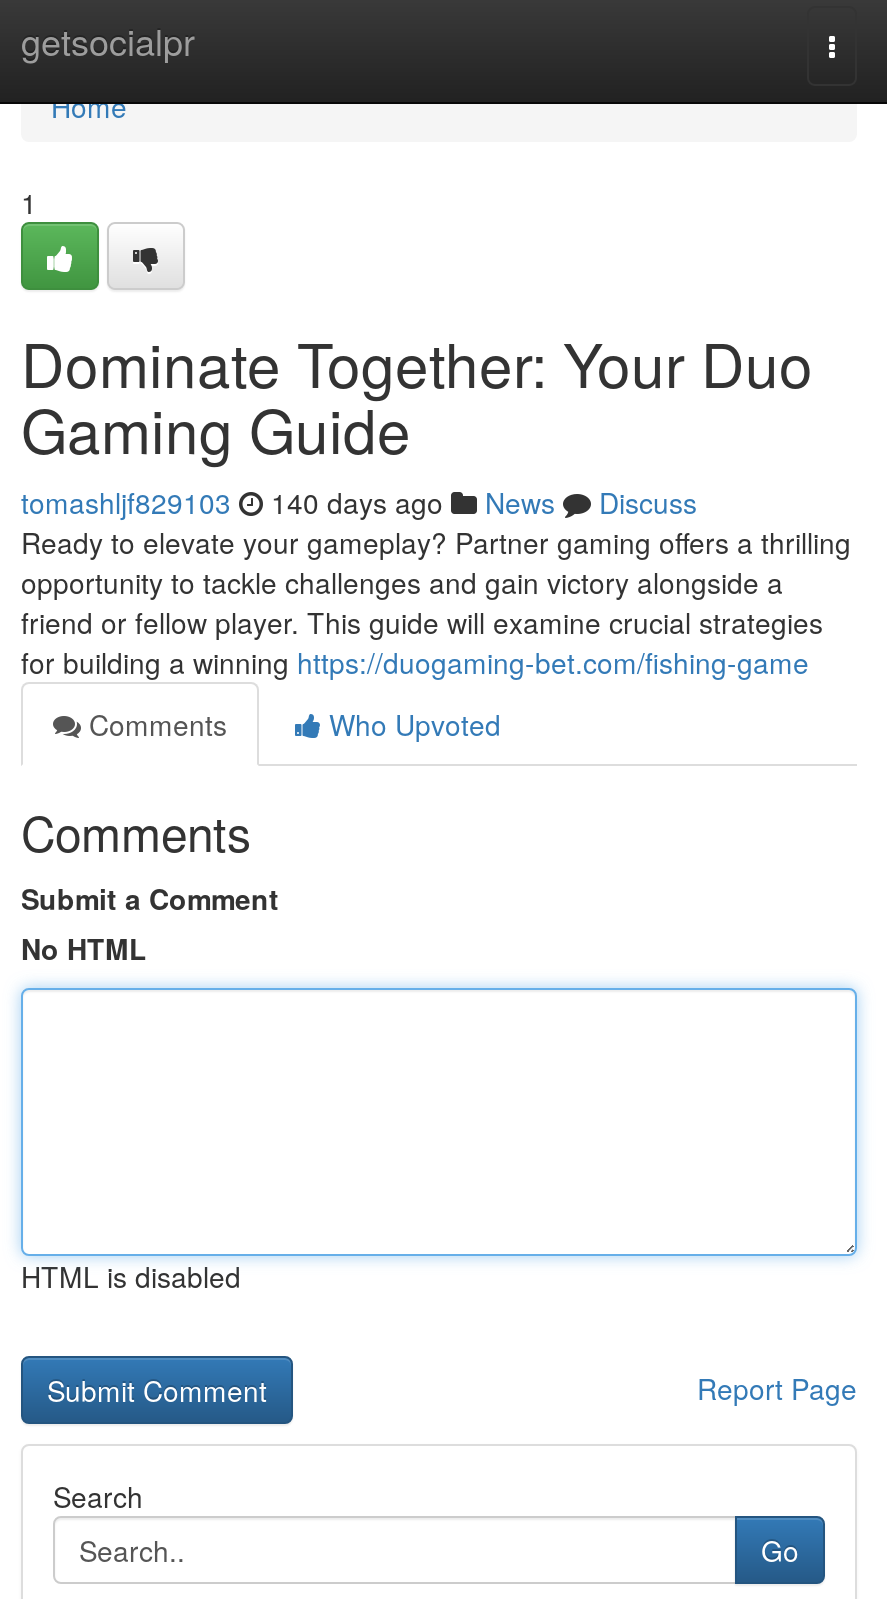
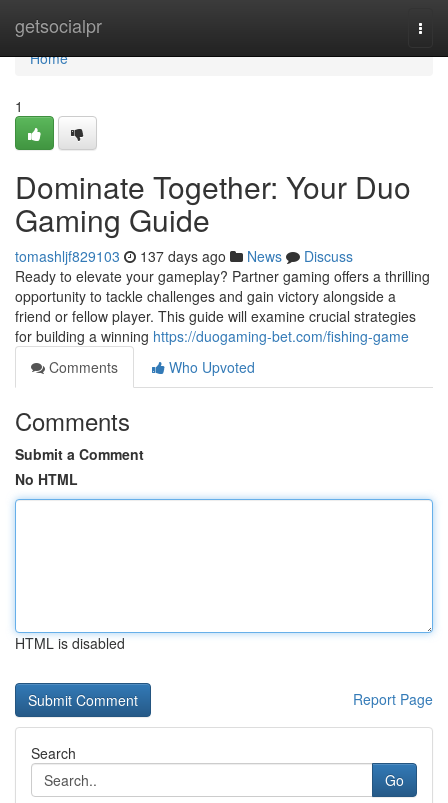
- tomashljf829103 140 days ago News Discuss
+ tomashljf829103 137 days ago News Discuss
